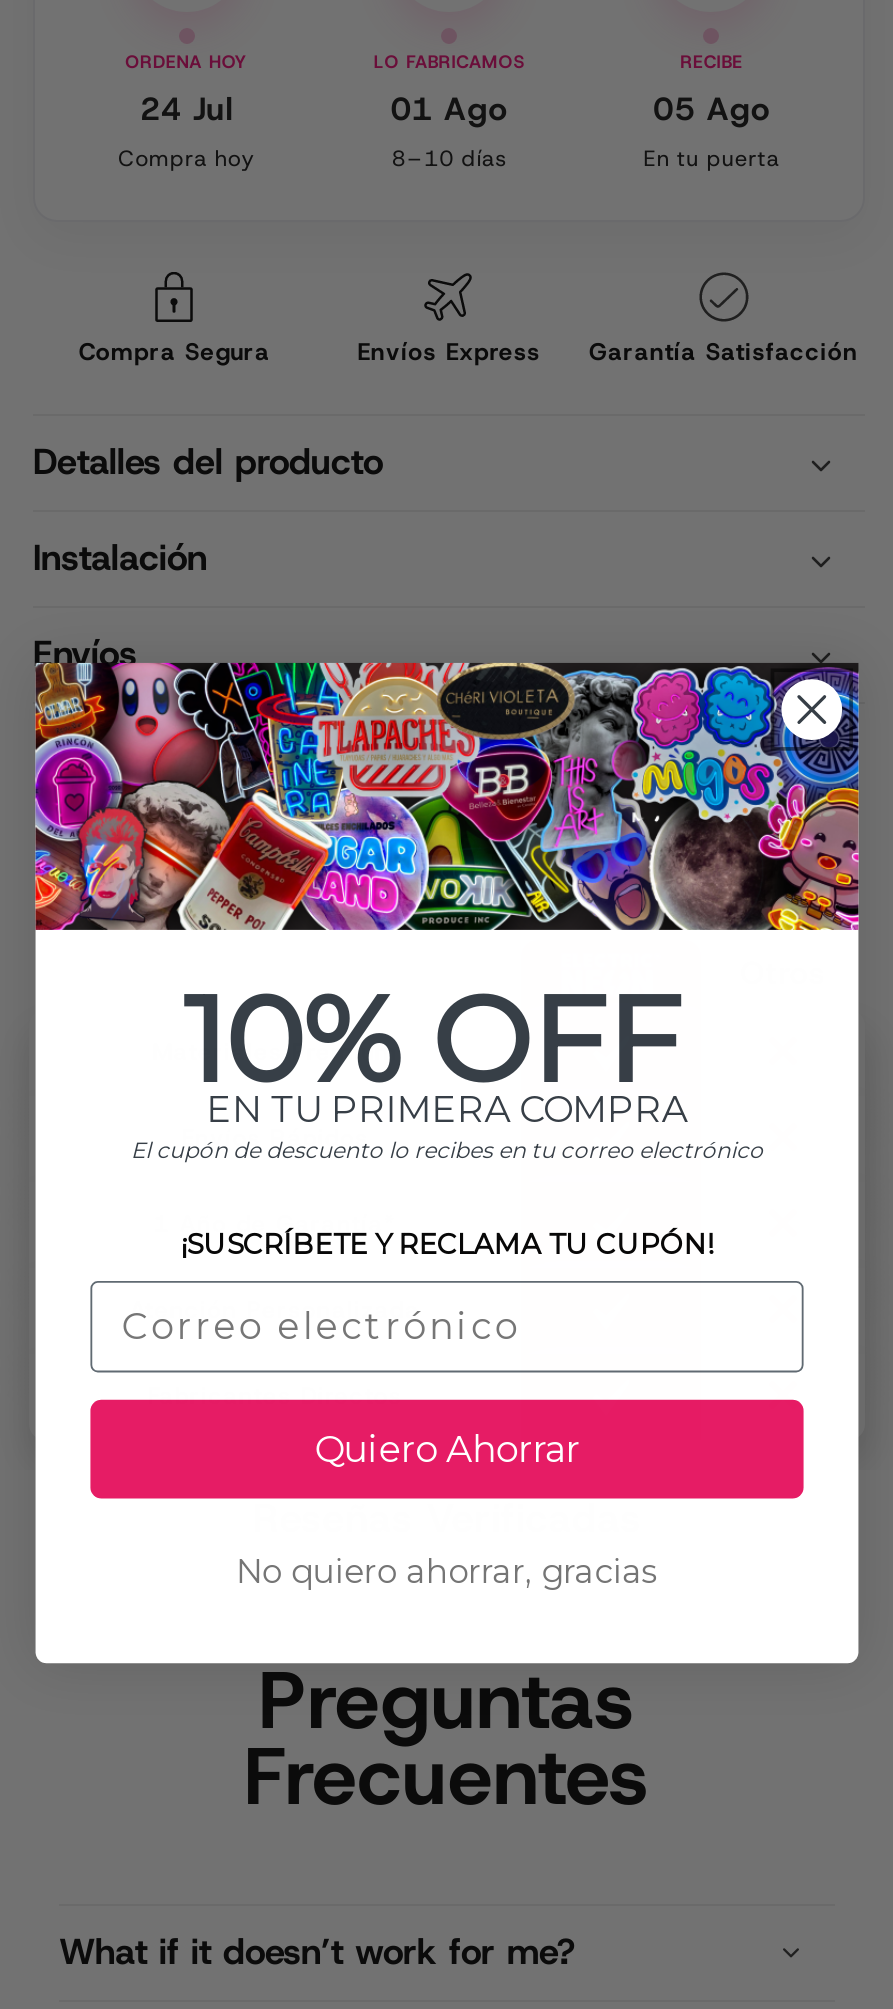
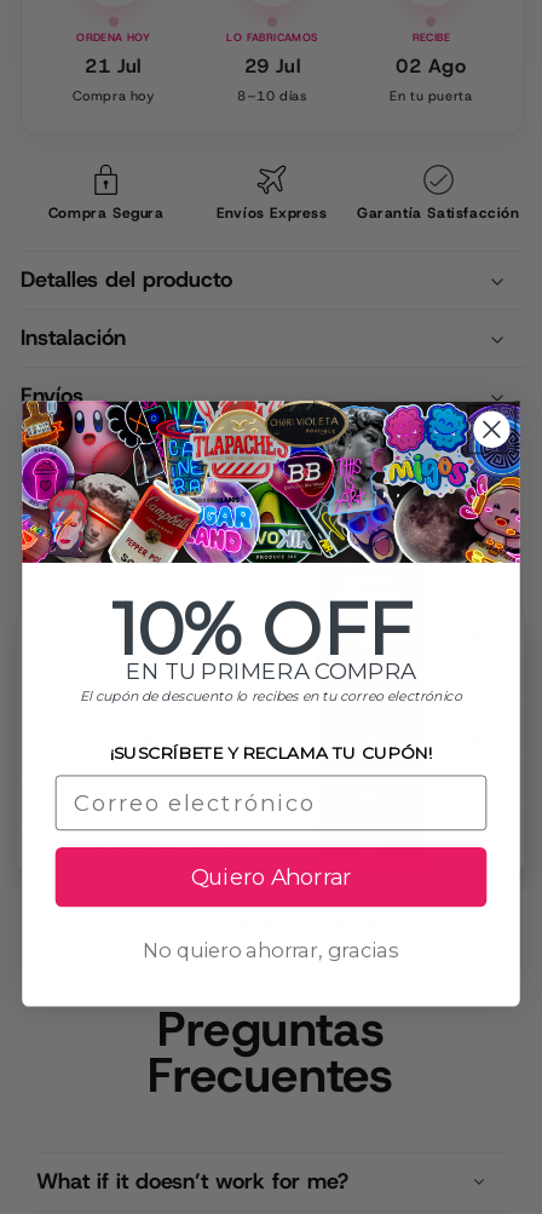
- 24 Jul
+ 21 Jul

- 01 Ago
+ 29 Jul

- 05 Ago
+ 02 Ago
